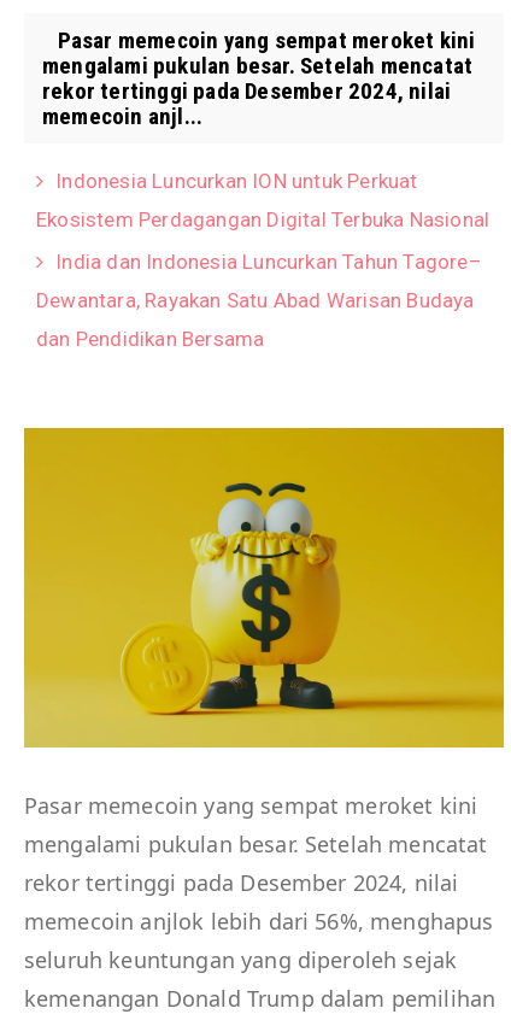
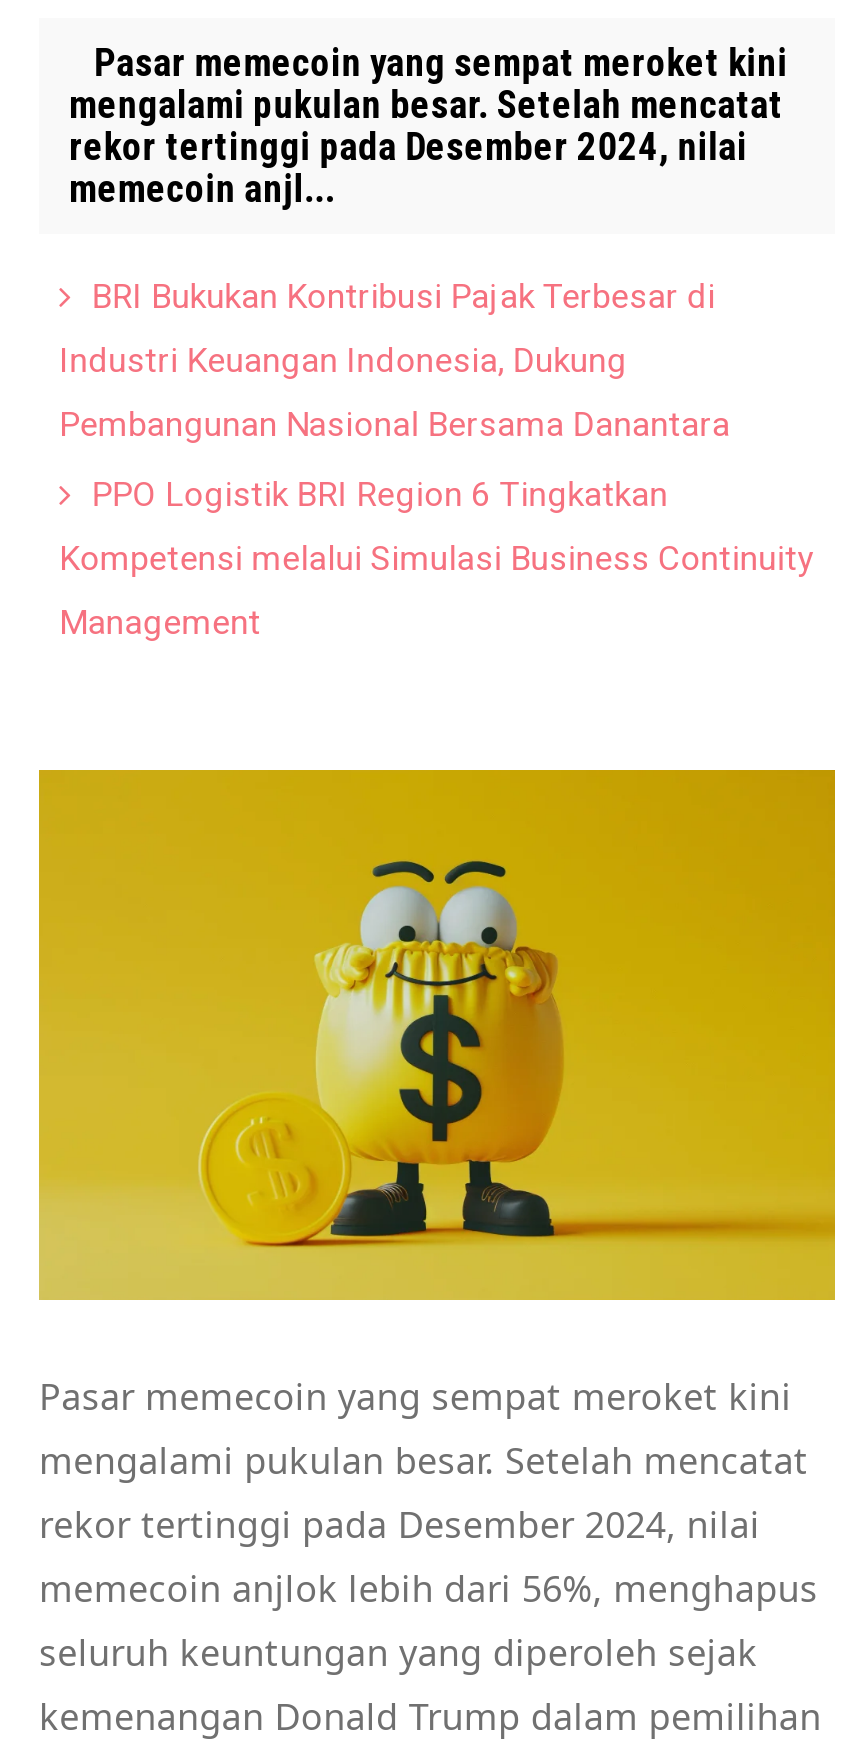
- Indonesia Luncurkan ION untuk Perkuat
- Ekosistem Perdagangan Digital Terbuka Nasional
- India dan Indonesia Luncurkan Tahun Tagore–
- Dewantara, Rayakan Satu Abad Warisan Budaya
- dan Pendidikan Bersama
+ BRI Bukukan Kontribusi Pajak Terbesar di
+ Industri Keuangan Indonesia, Dukung
+ Pembangunan Nasional Bersama Danantara
+ PPO Logistik BRI Region 6 Tingkatkan
+ Kompetensi melalui Simulasi Business Continuity
+ Management
